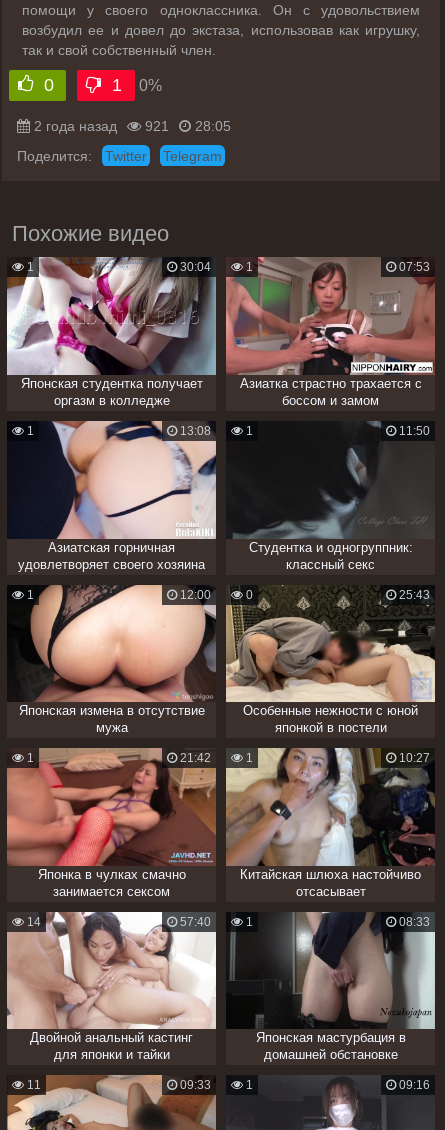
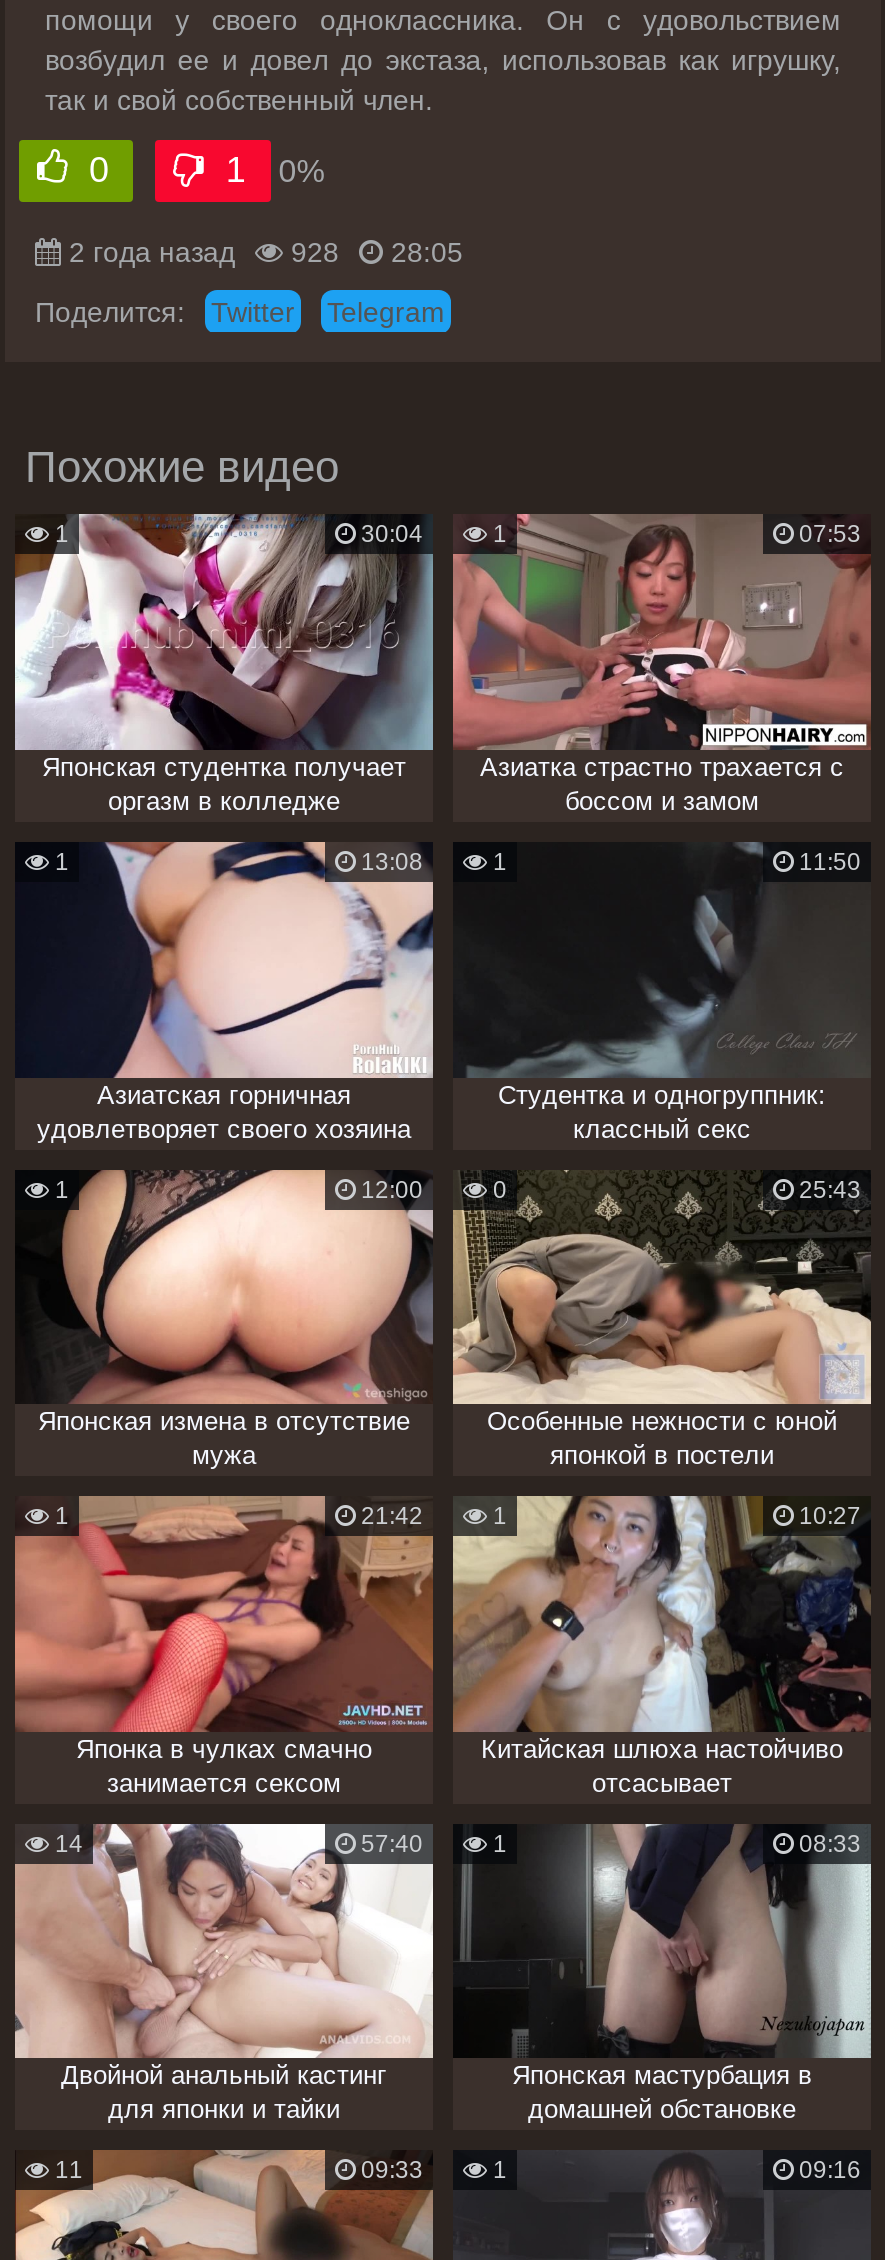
- 2 года назад 921 28:05
+ 2 года назад 928 28:05
